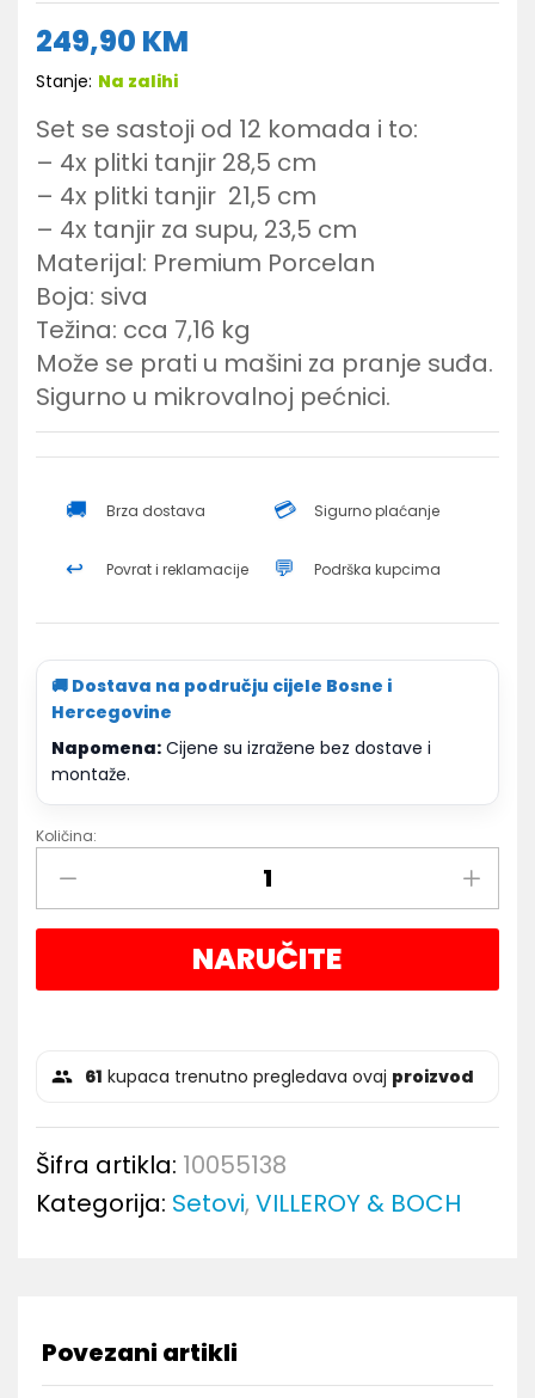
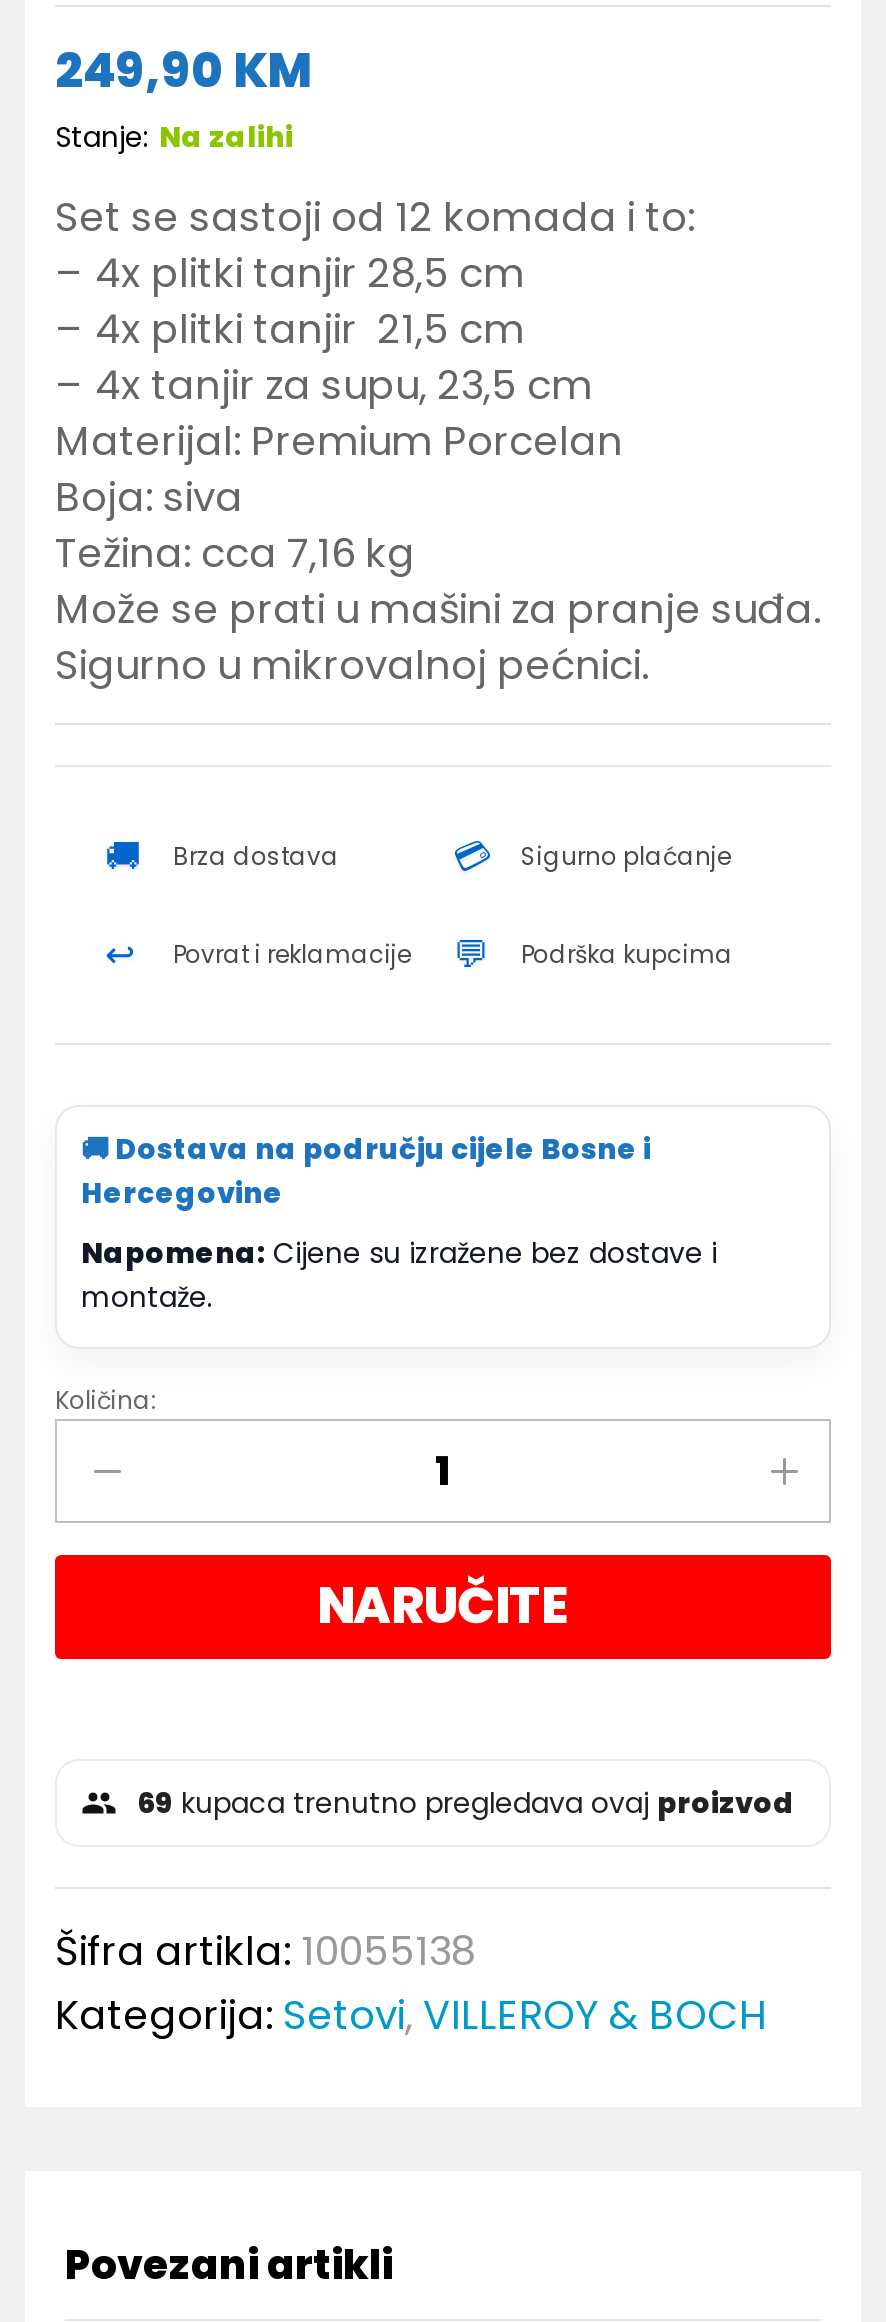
- 61 kupaca trenutno pregledava ovaj proizvod
+ 69 kupaca trenutno pregledava ovaj proizvod
